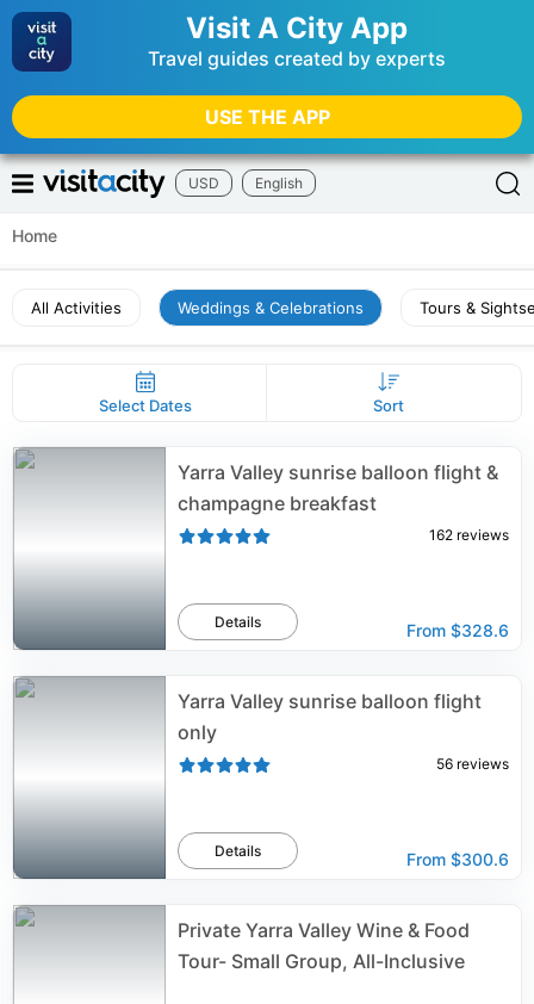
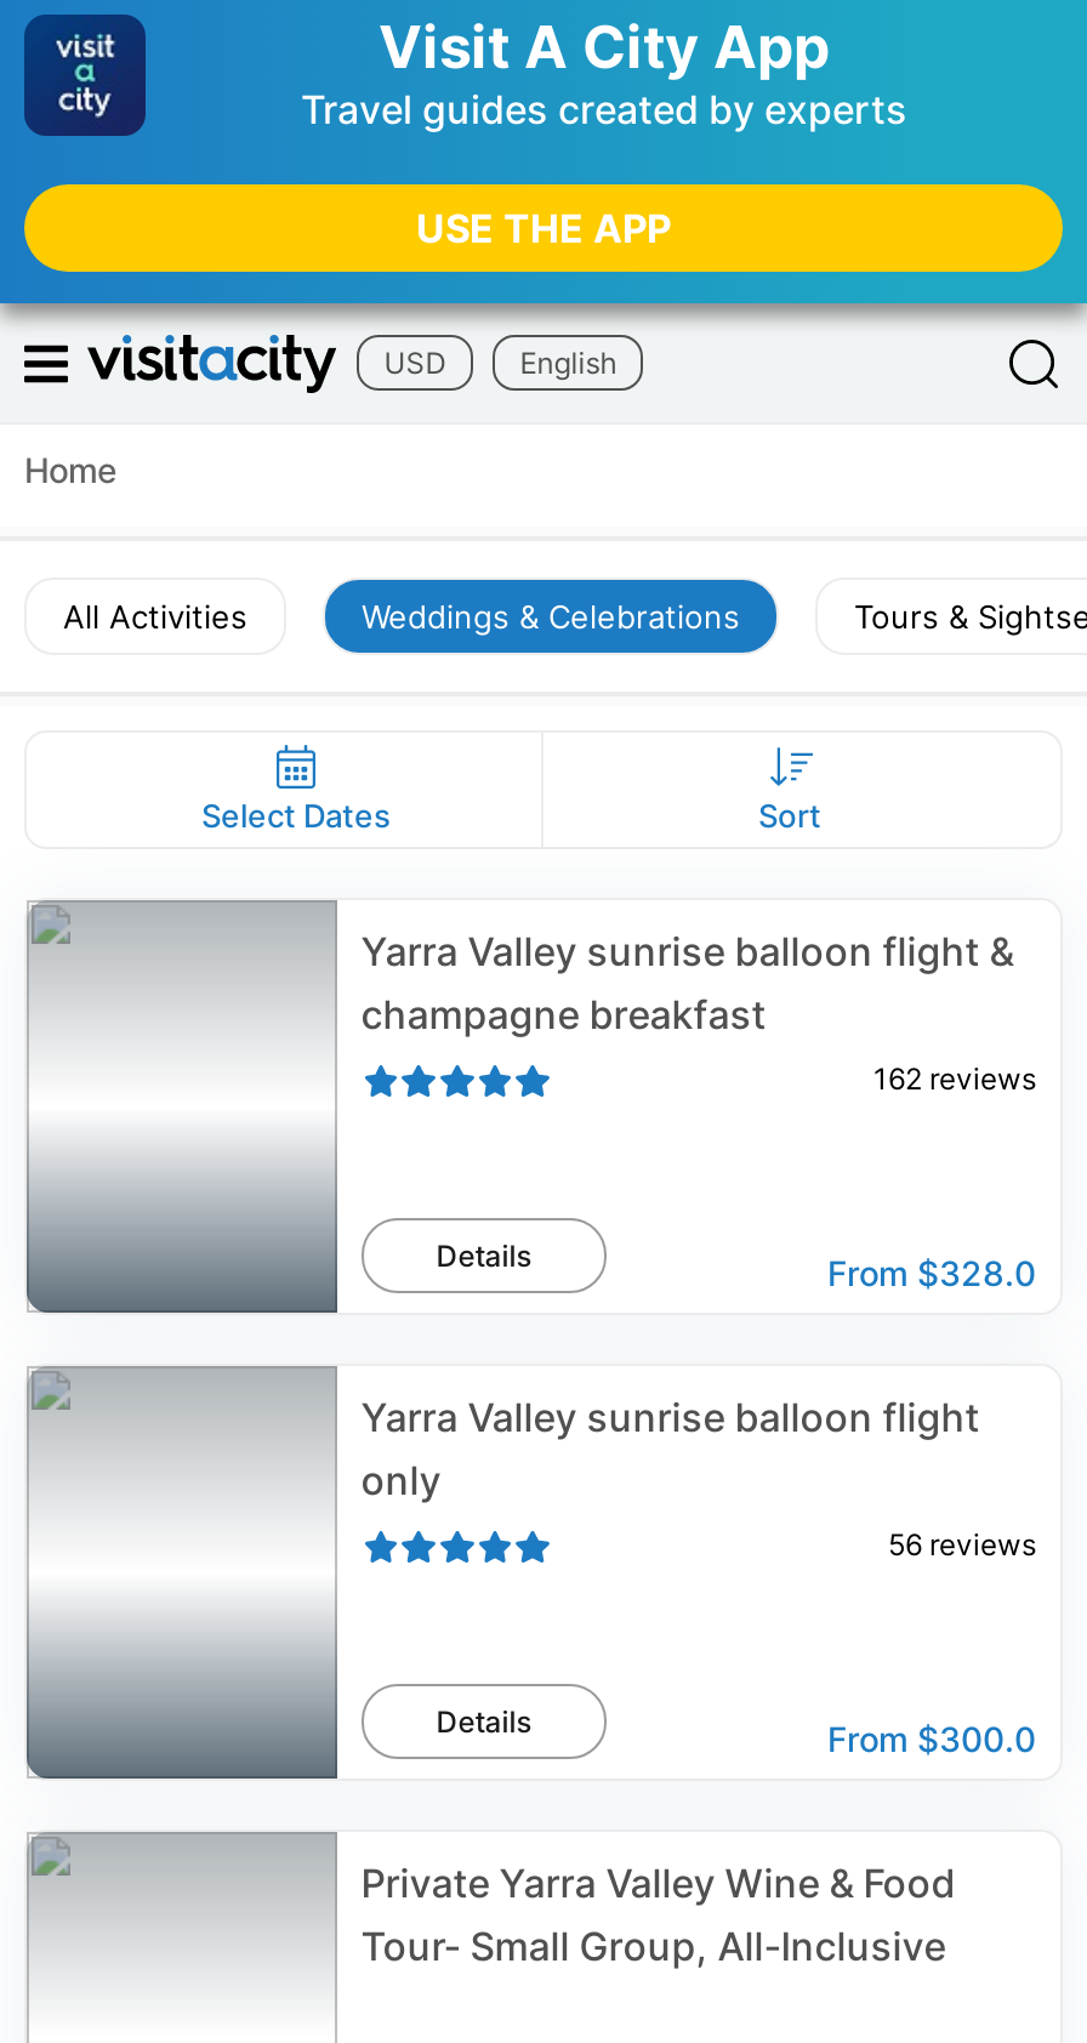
- From $328.6
+ From $328.0

- From $300.6
+ From $300.0
